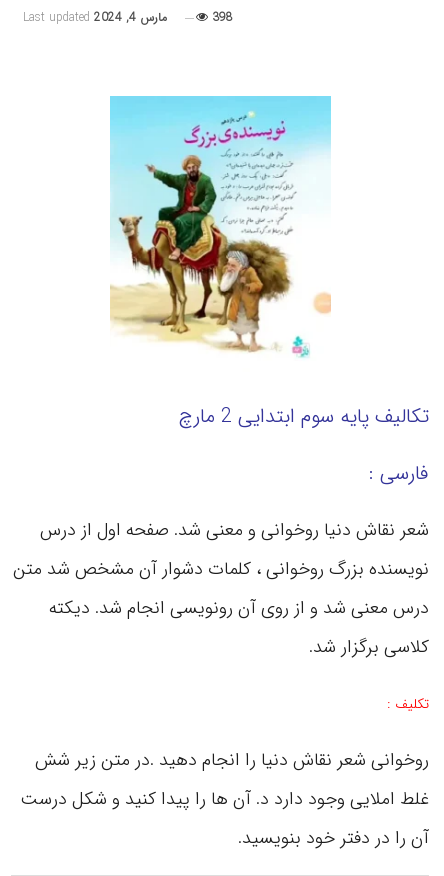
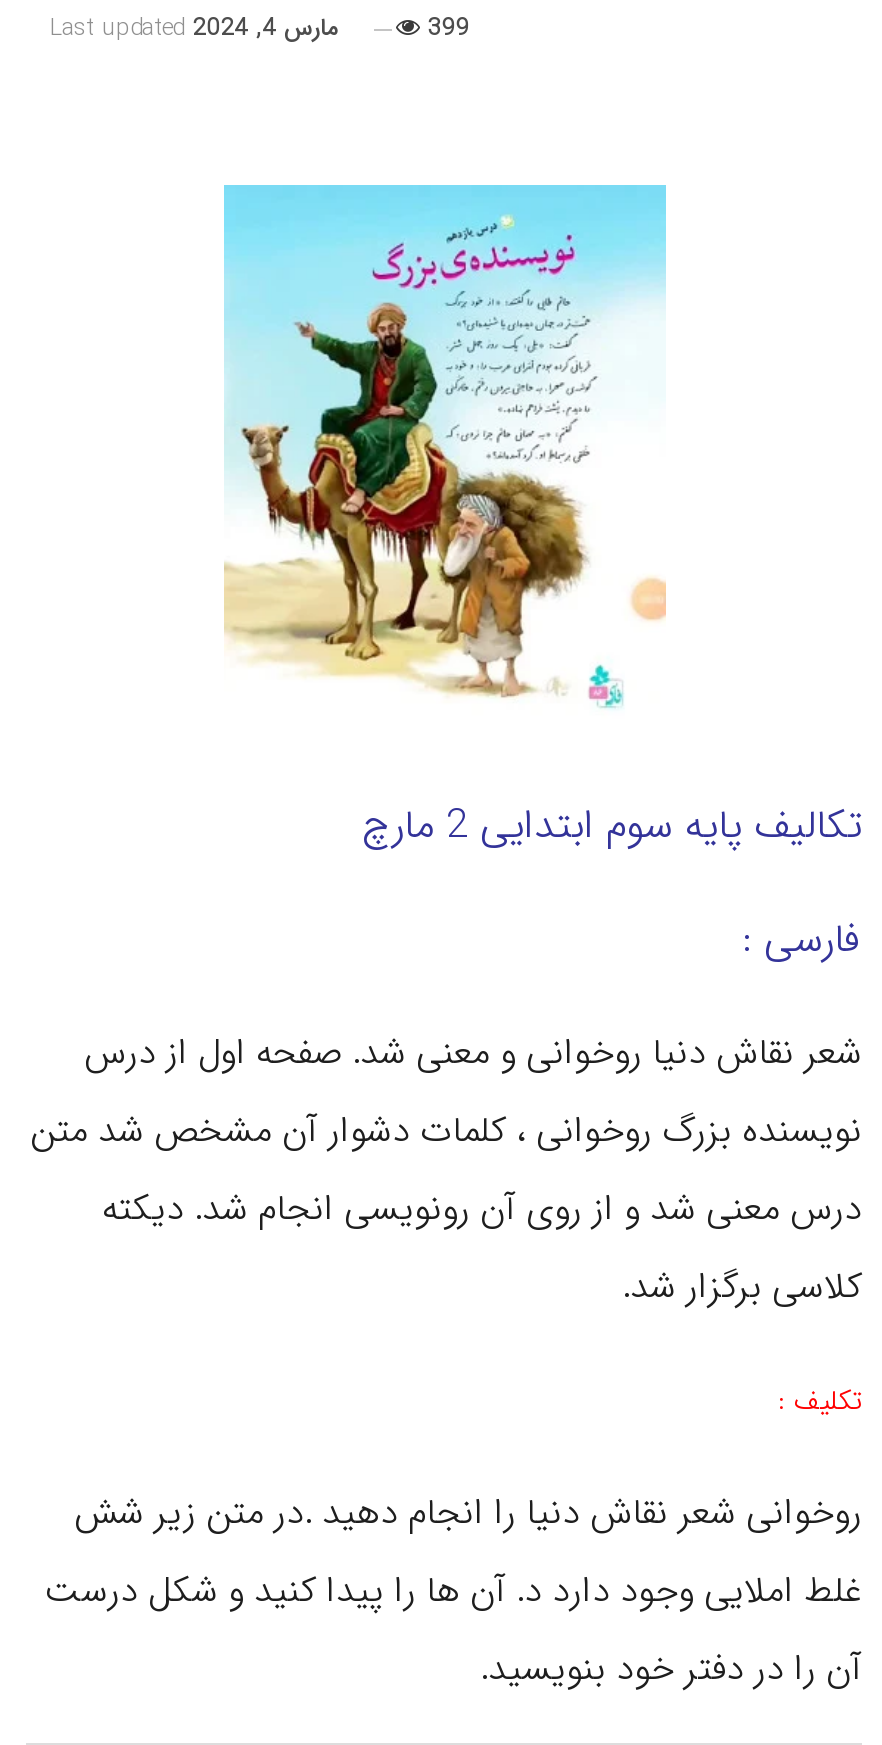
- 398
+ 399
